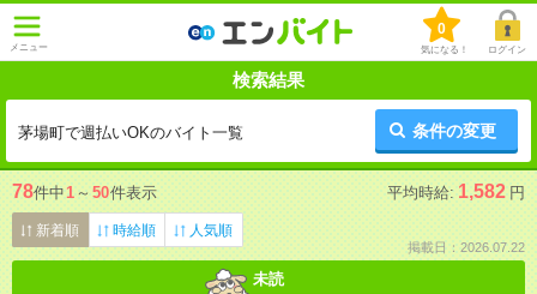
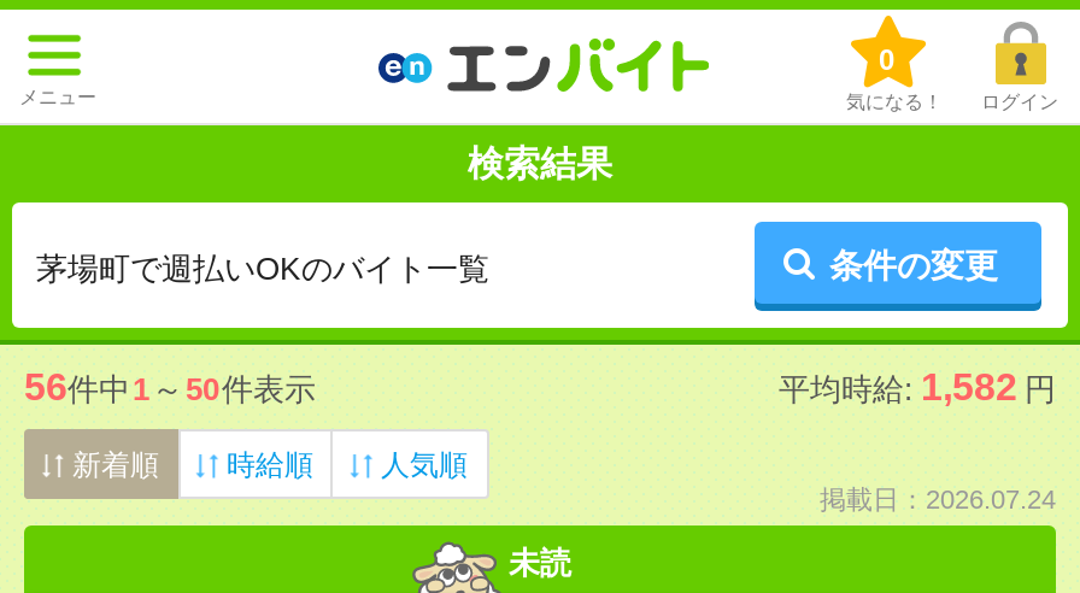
- 78件中1～50件表示
+ 56件中1～50件表示

- 掲載日：2026.07.22
+ 掲載日：2026.07.24
